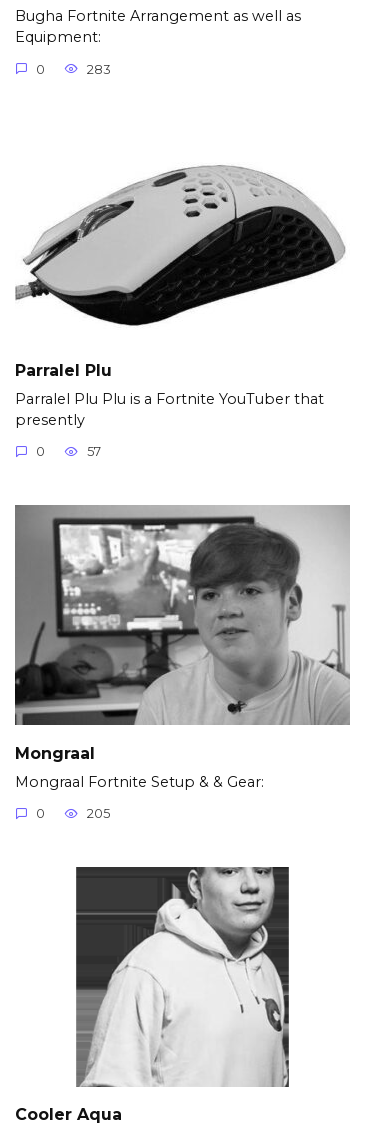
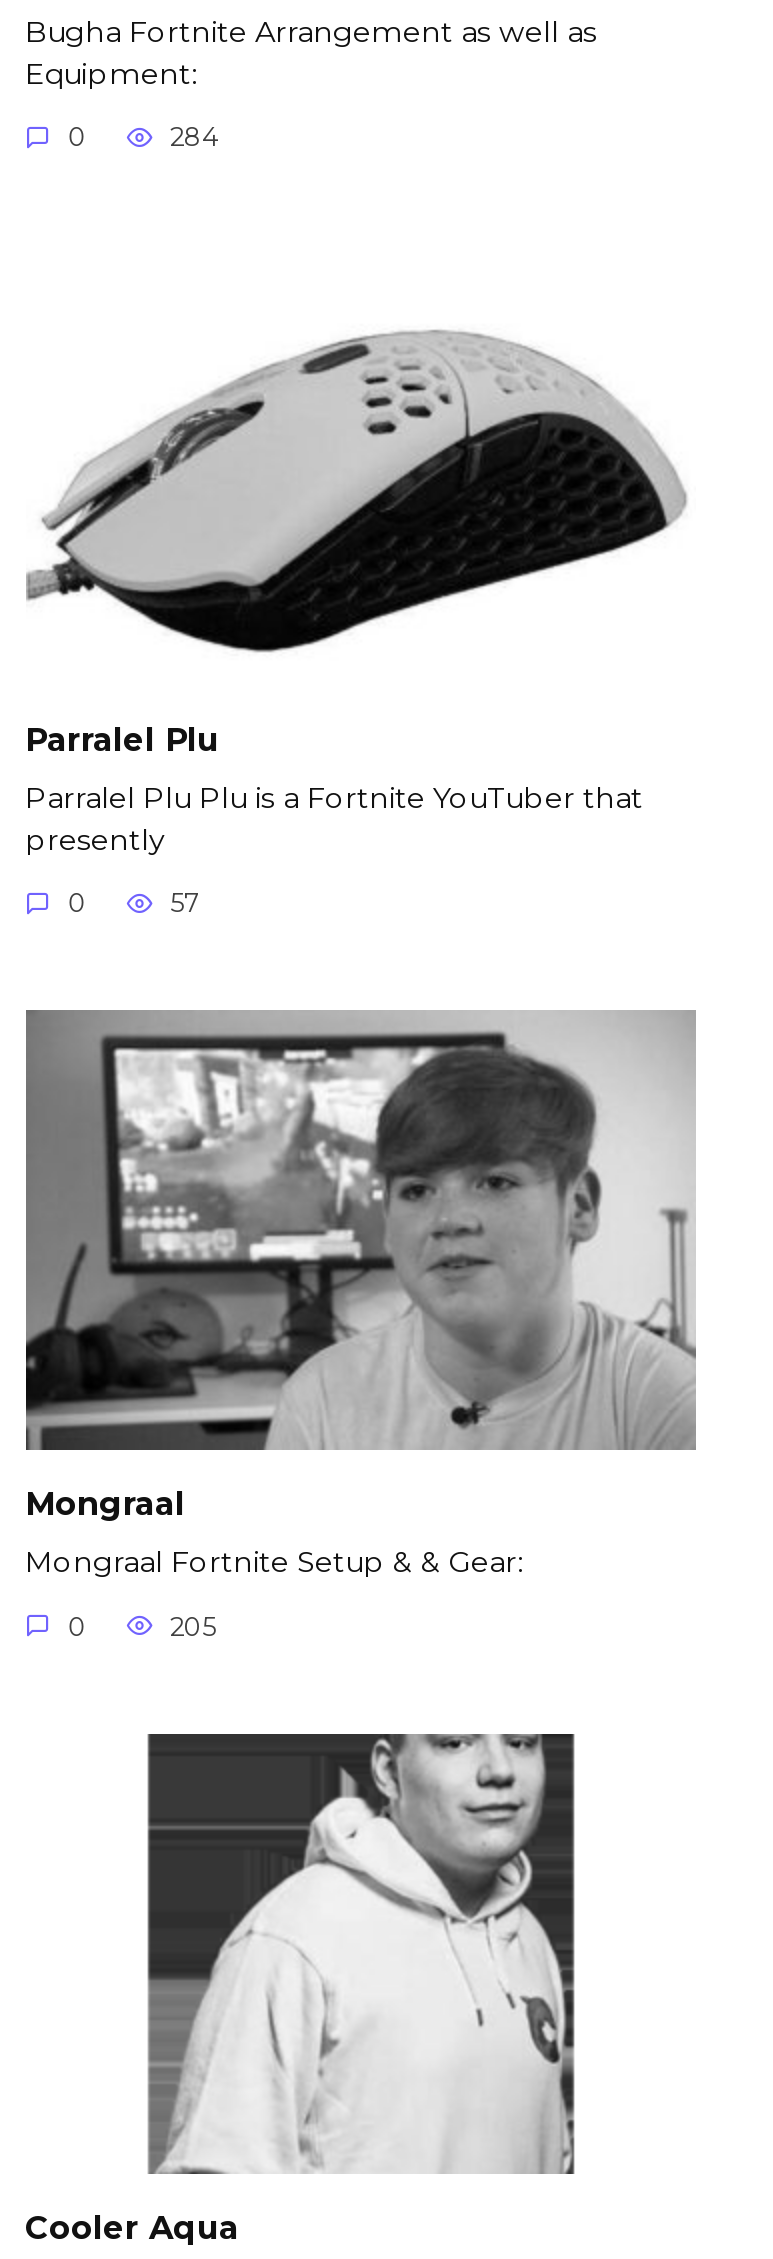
- 283
+ 284
